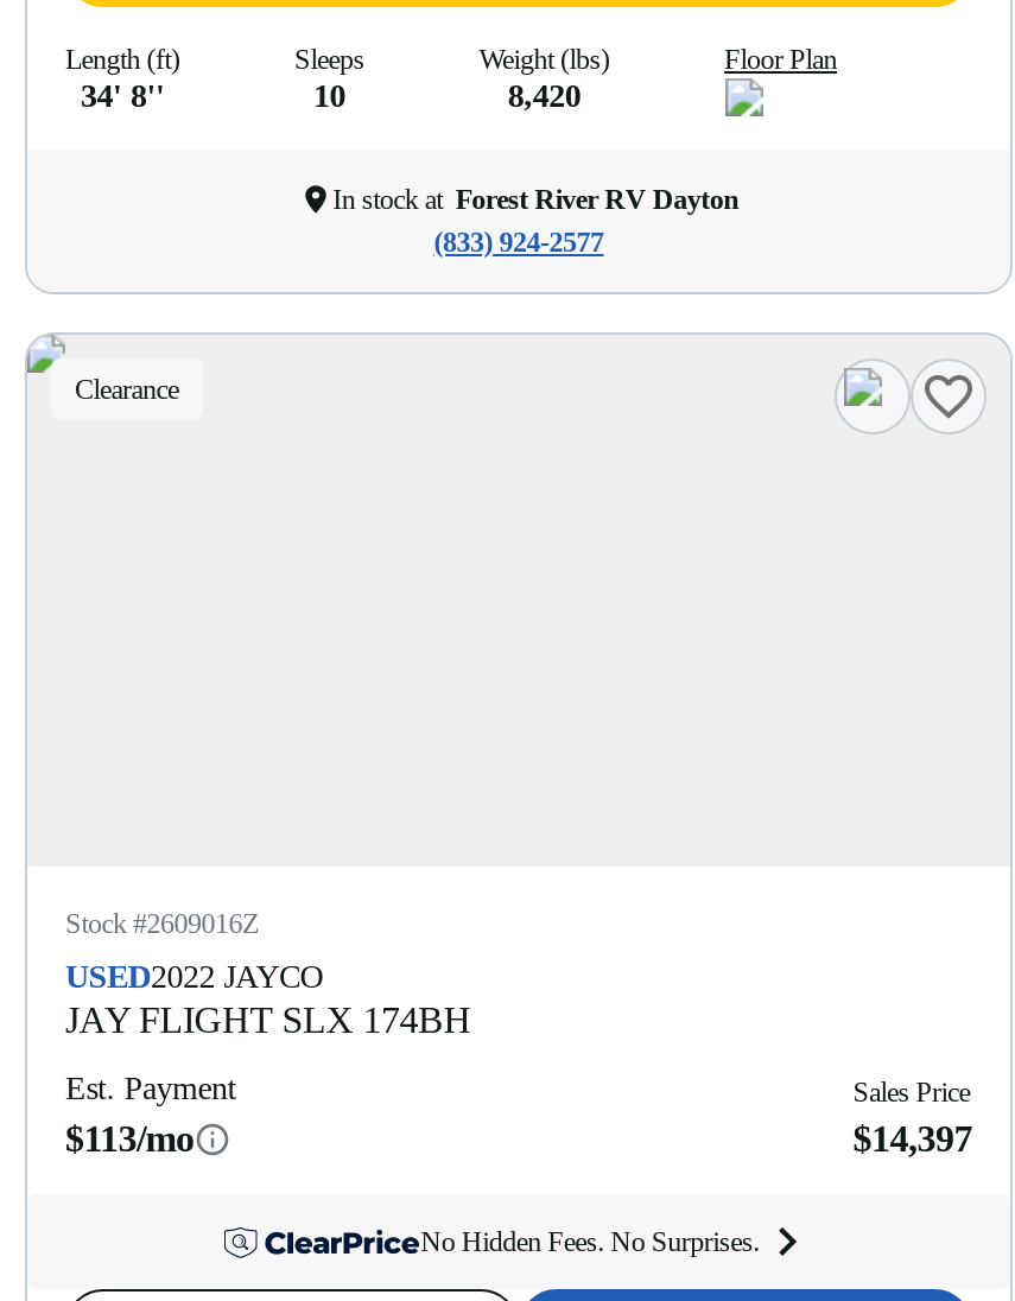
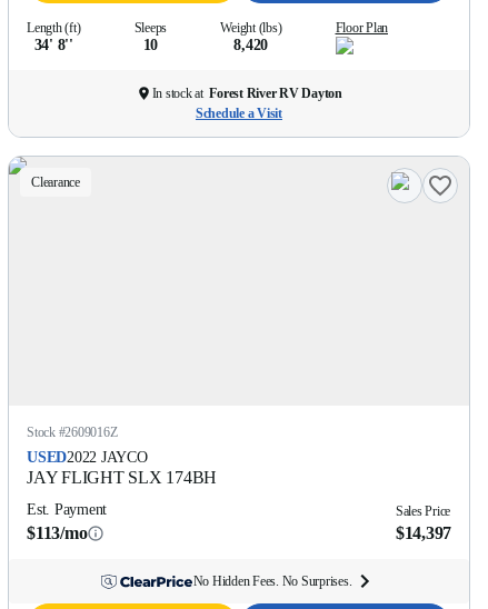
- (833) 924-2577
+ Schedule a Visit
